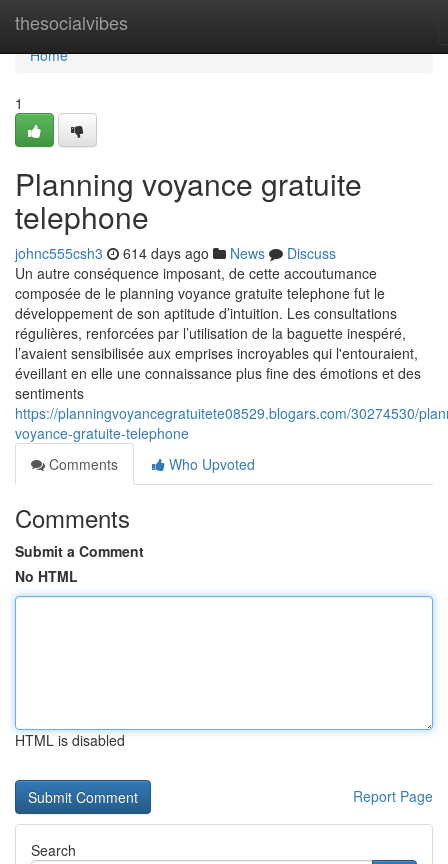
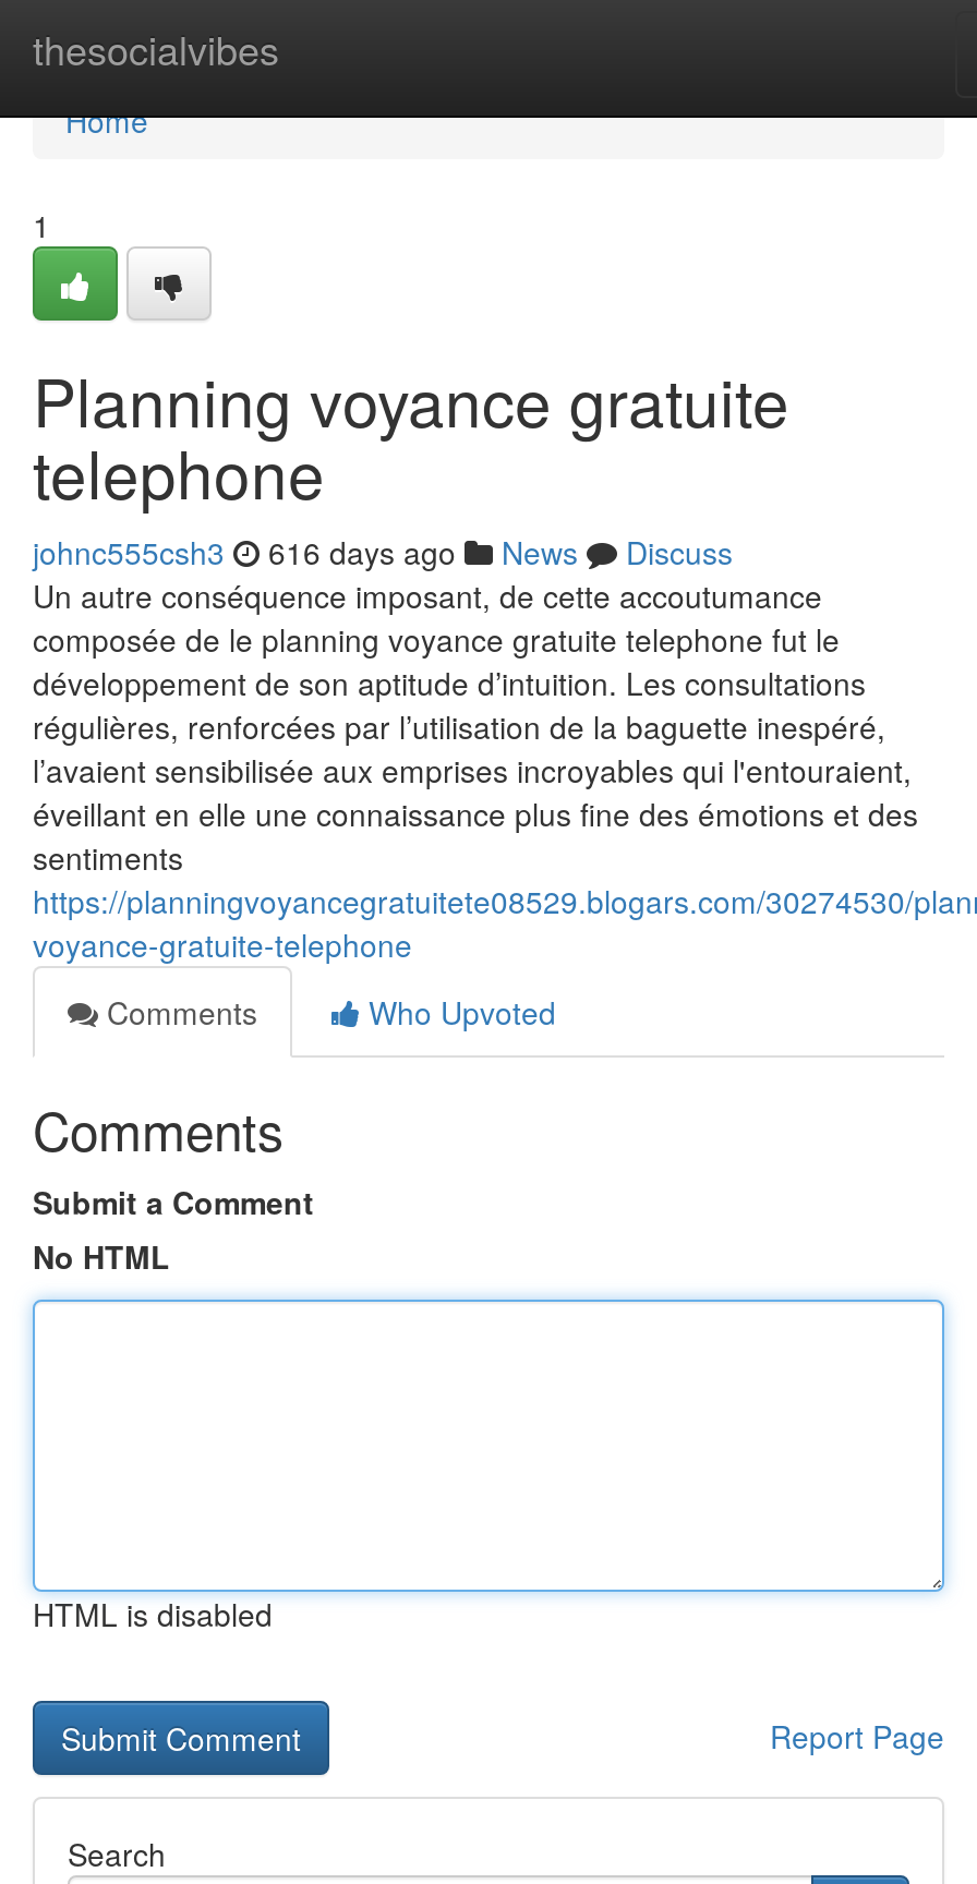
- johnc555csh3 614 days ago News Discuss
+ johnc555csh3 616 days ago News Discuss
